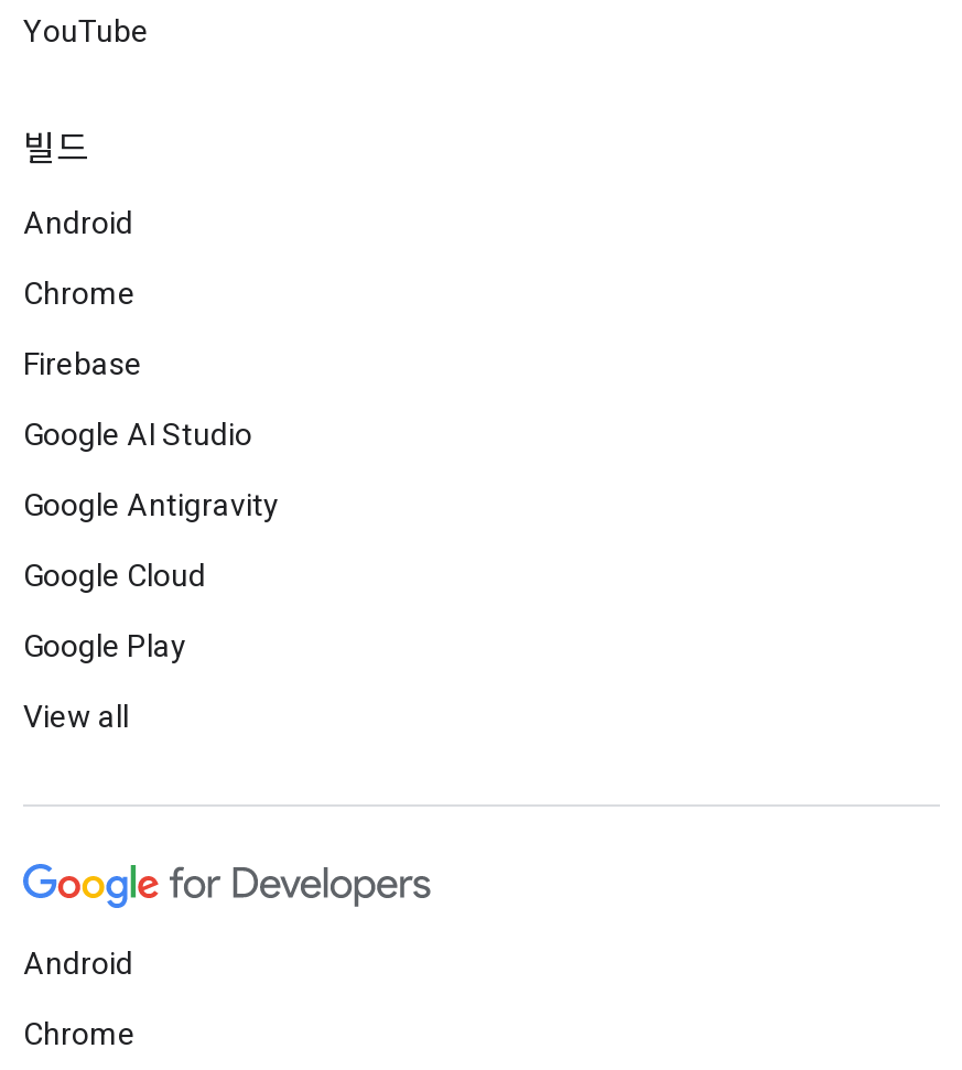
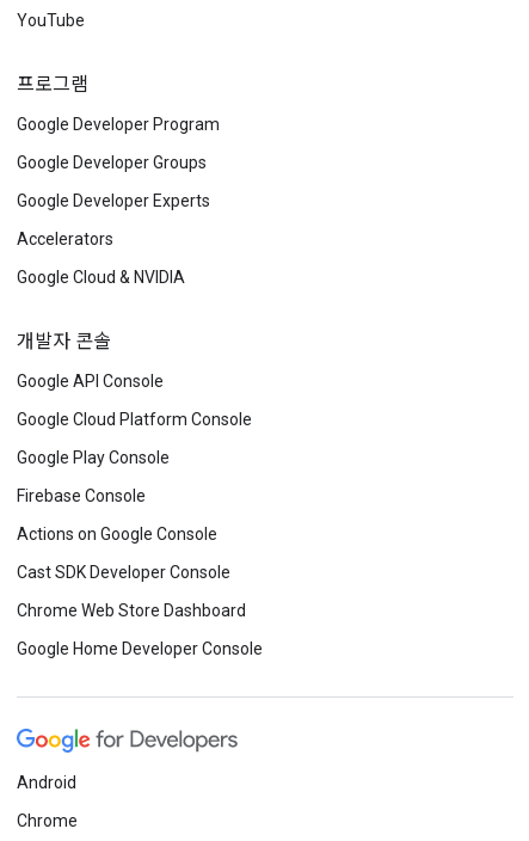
- 빌드
- Android
- Chrome
- Firebase
- Google AI Studio
- Google Antigravity
- Google Cloud
- Google Play
- View all
+ 프로그램
+ Google Developer Program
+ Google Developer Groups
+ Google Developer Experts
+ Accelerators
+ Google Cloud & NVIDIA
+ 개발자 콘솔
+ Google API Console
+ Google Cloud Platform Console
+ Google Play Console
+ Firebase Console
+ Actions on Google Console
+ Cast SDK Developer Console
+ Chrome Web Store Dashboard
+ Google Home Developer Console
